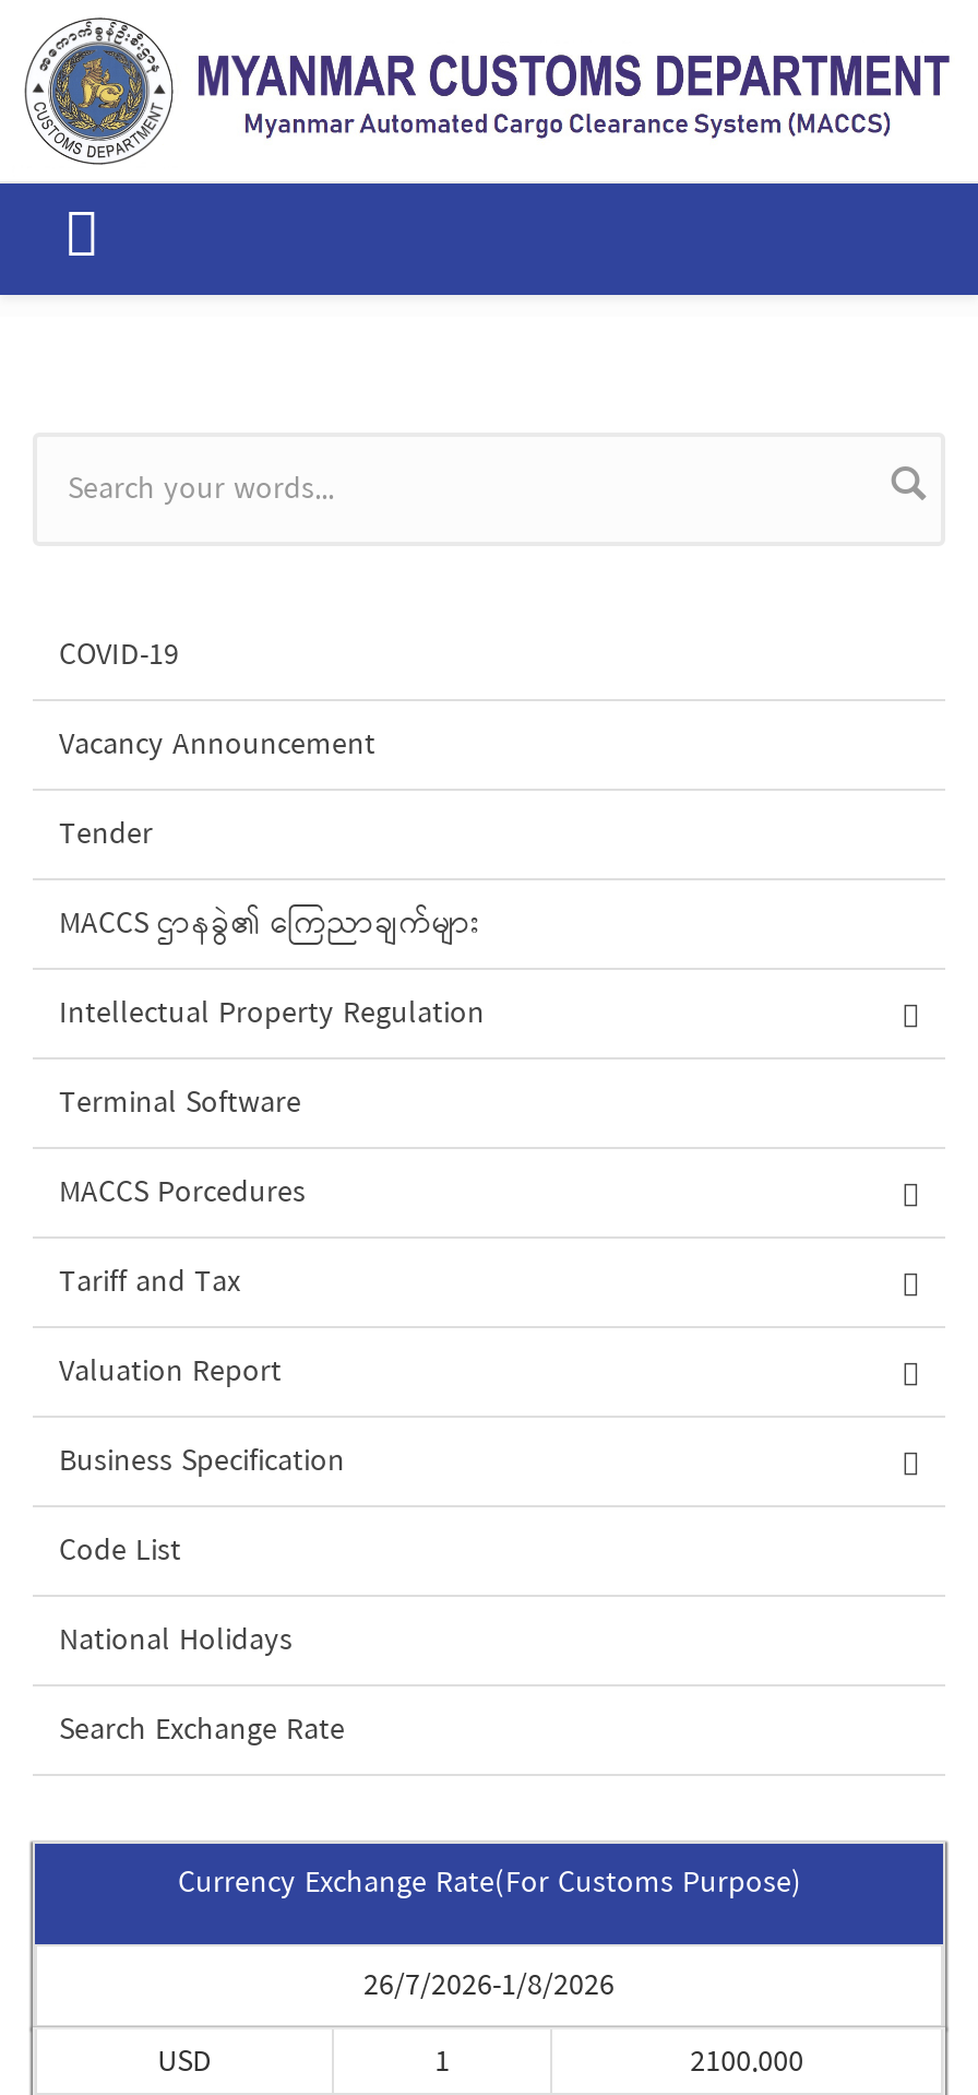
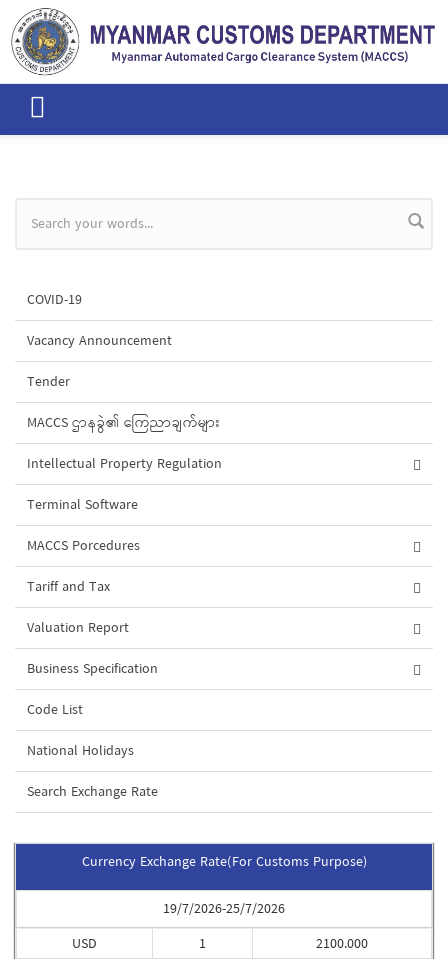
- 26/7/2026-1/8/2026
+ 19/7/2026-25/7/2026
